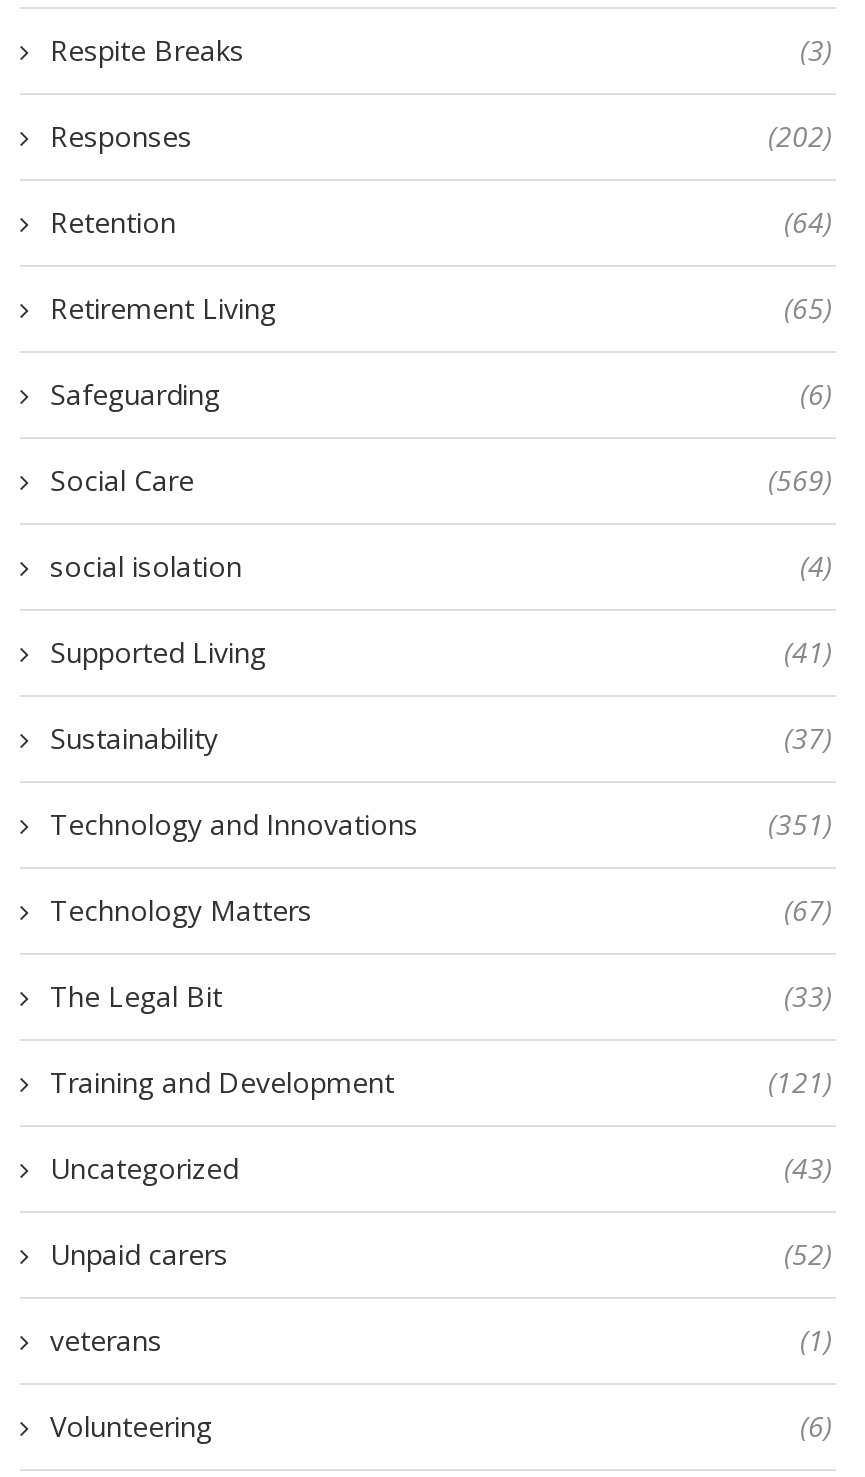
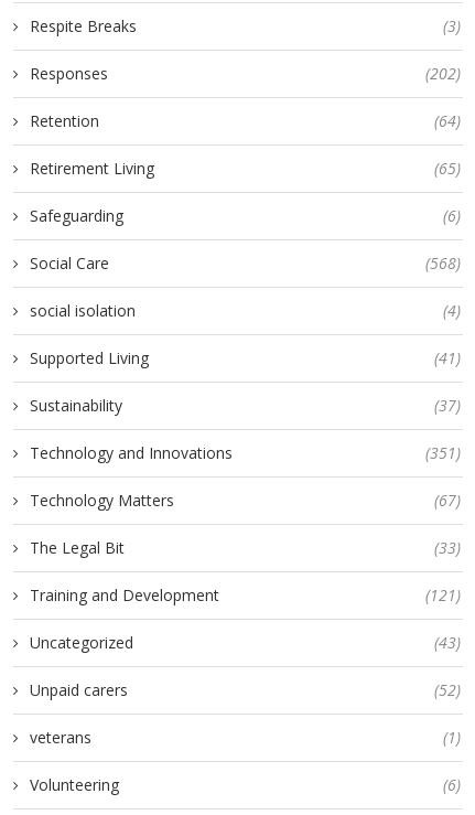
- (569)
+ (568)
